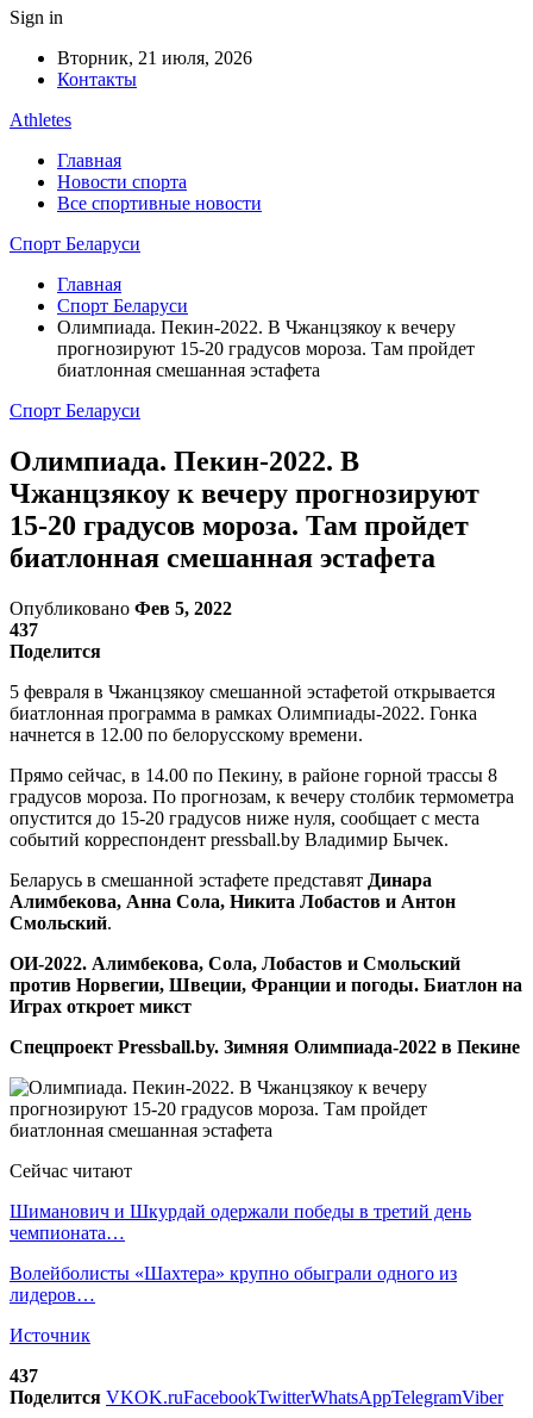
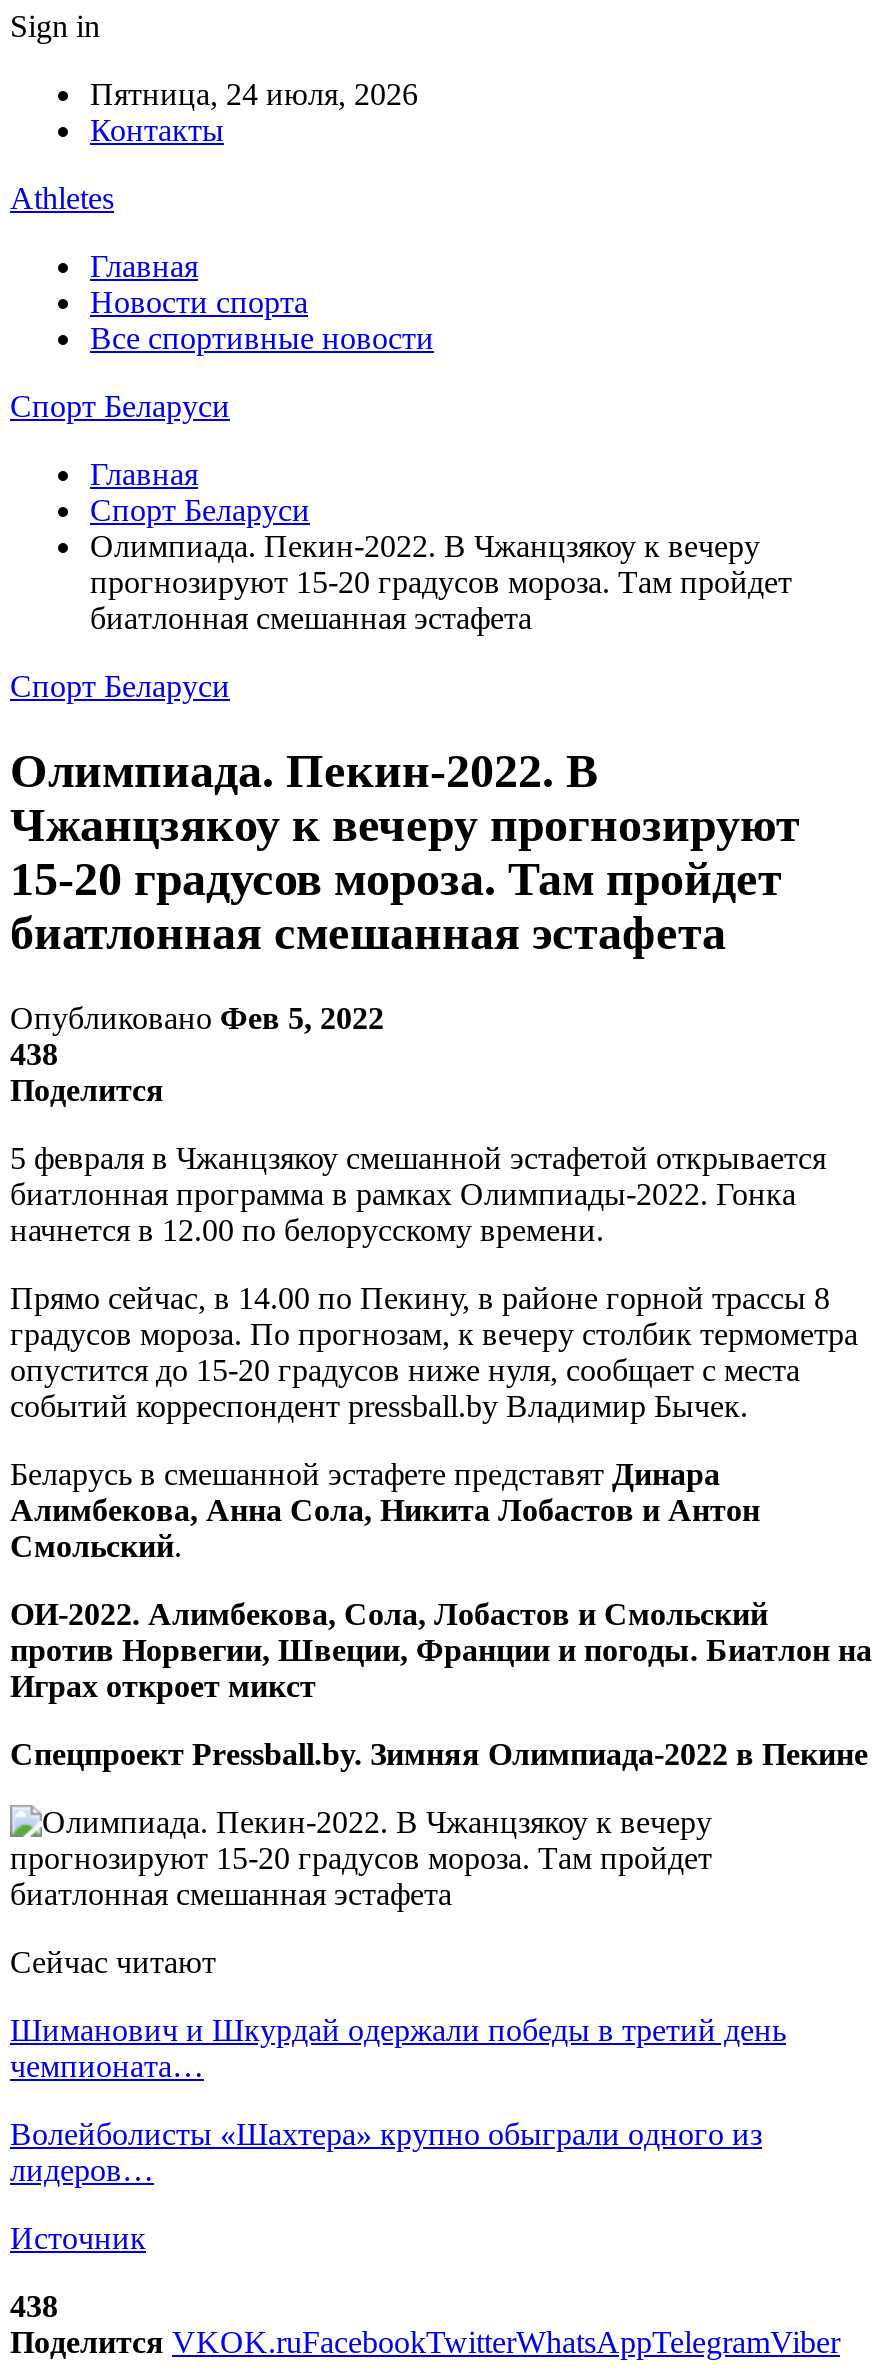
- Вторник, 21 июля, 2026
+ Пятница, 24 июля, 2026

- 437
+ 438

- 437
+ 438
